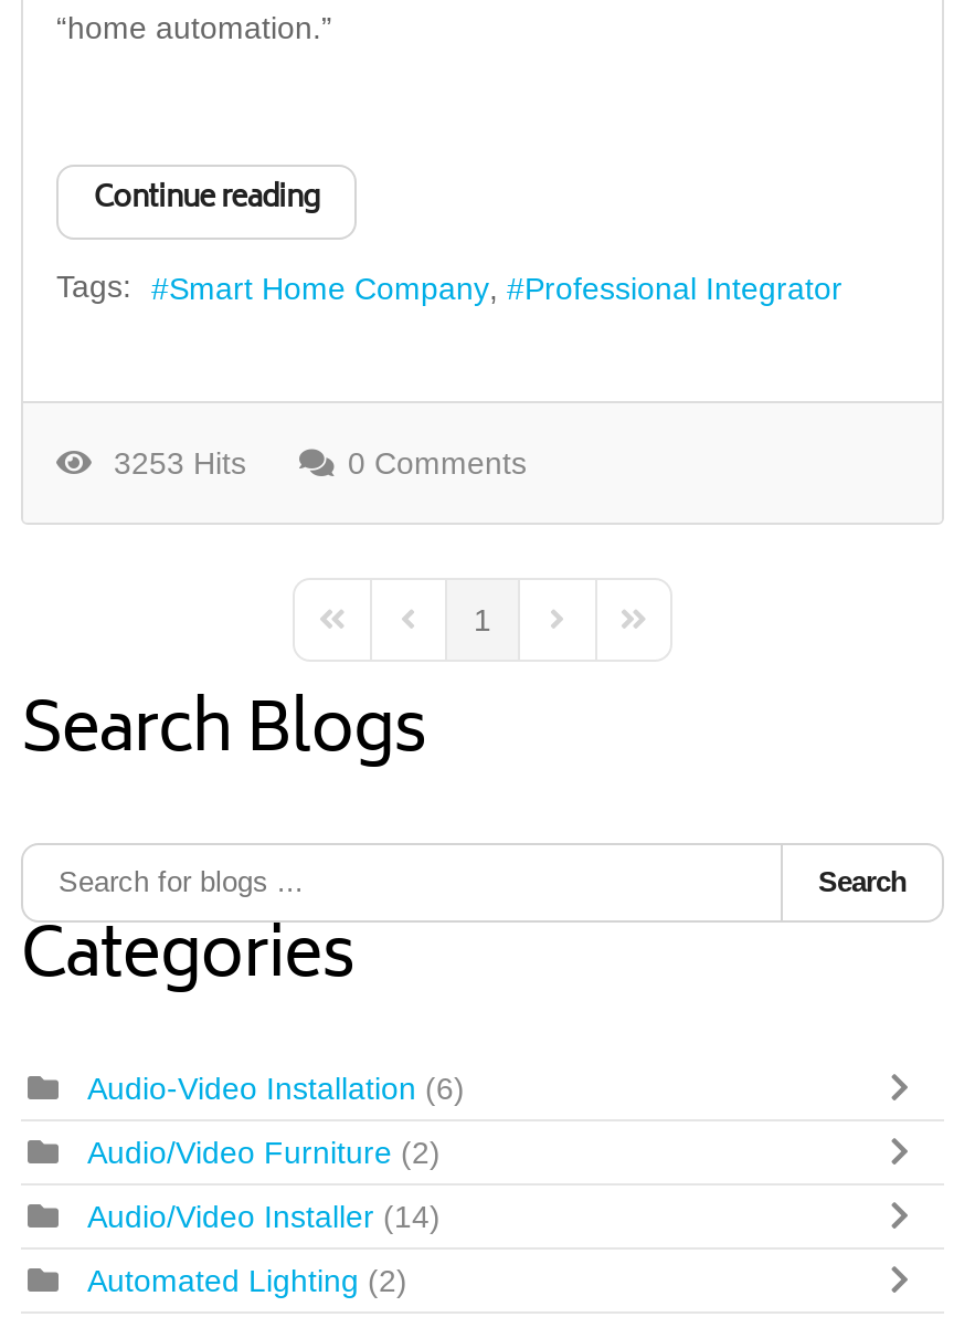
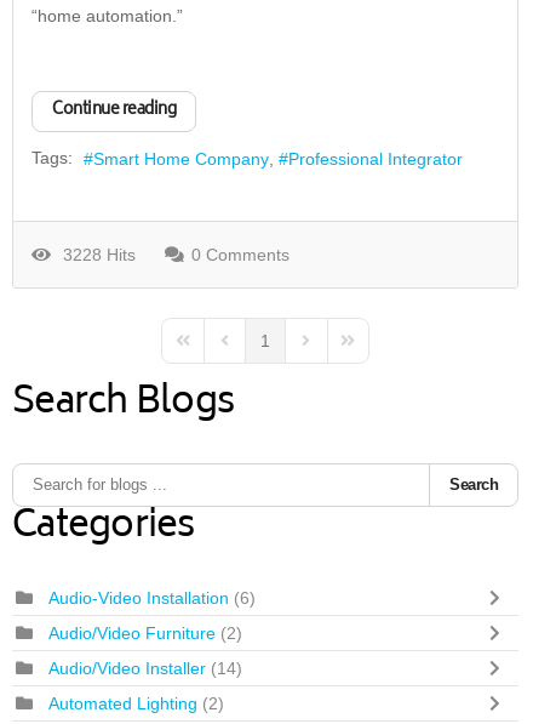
- 3253 Hits
+ 3228 Hits
